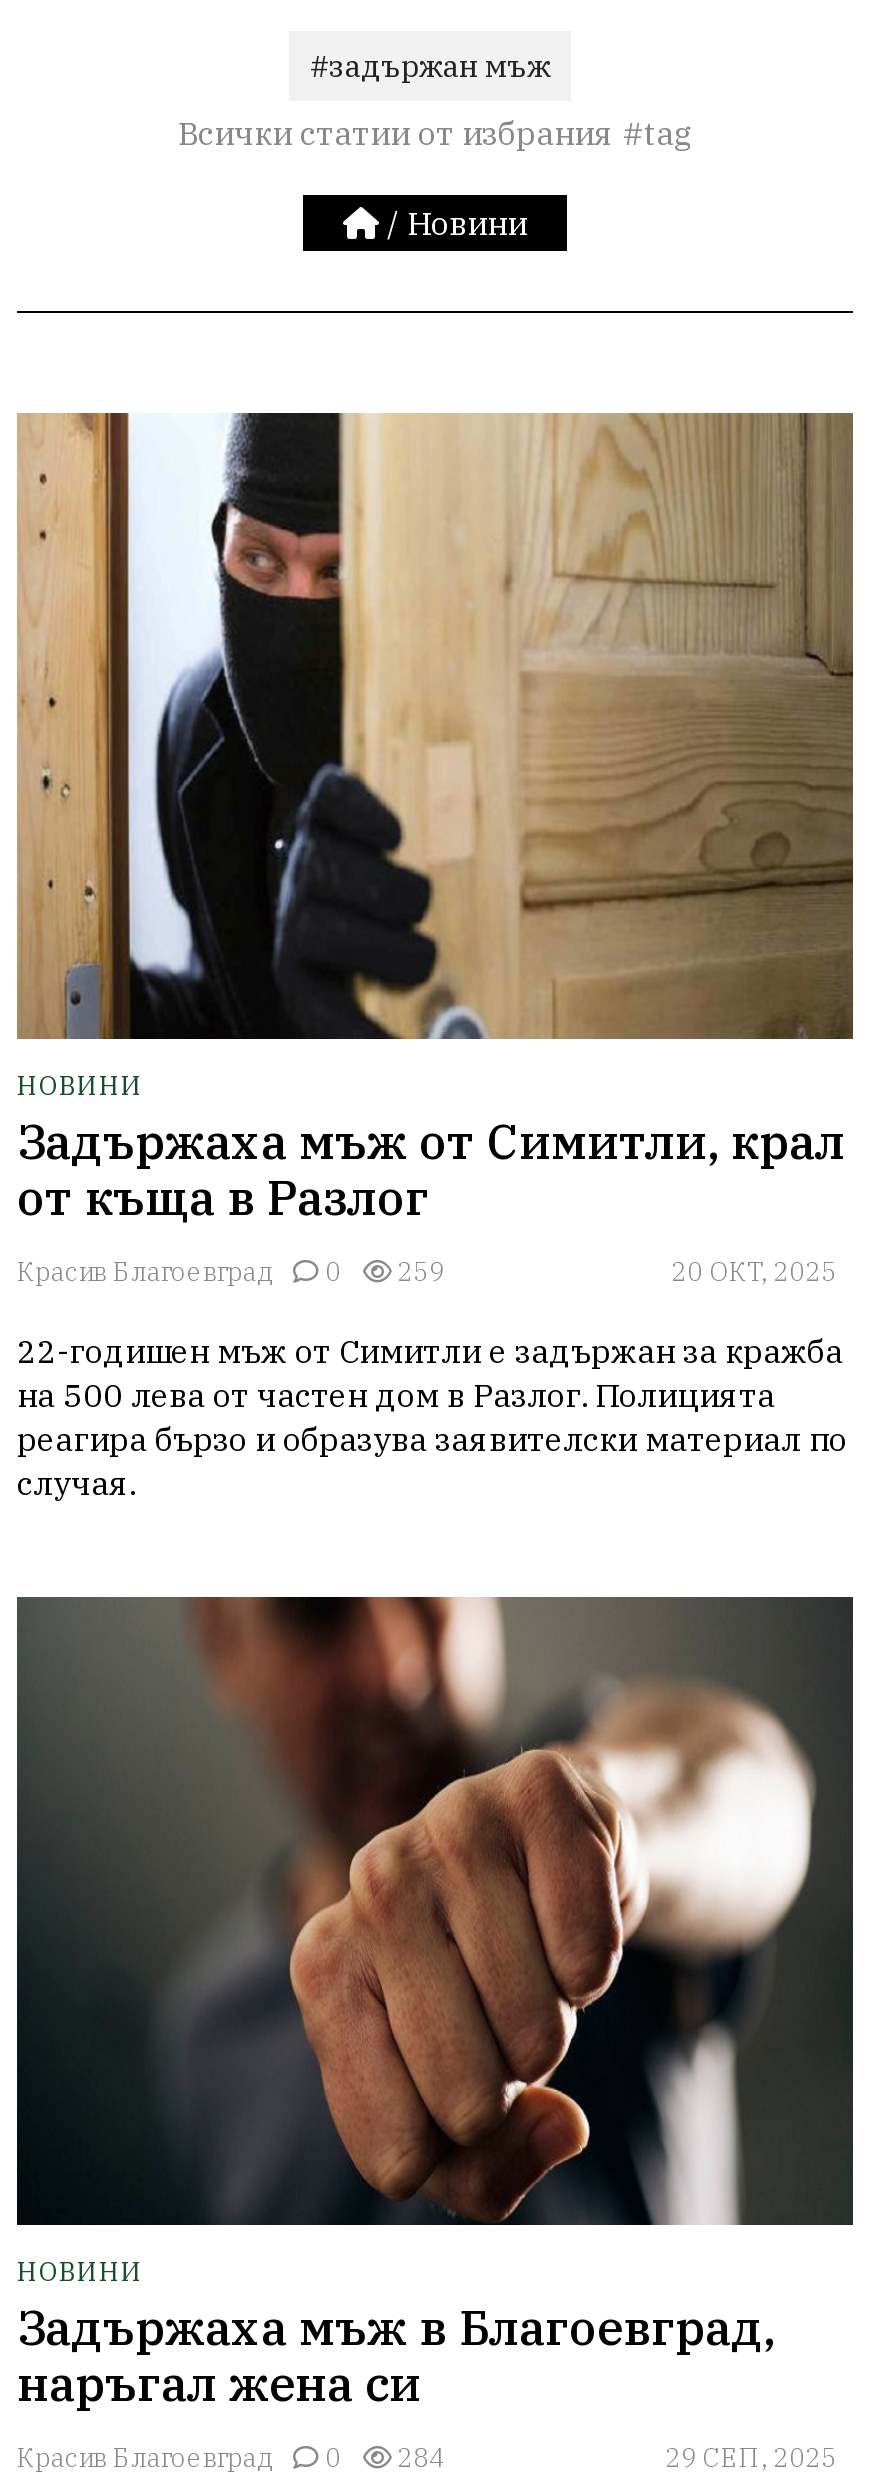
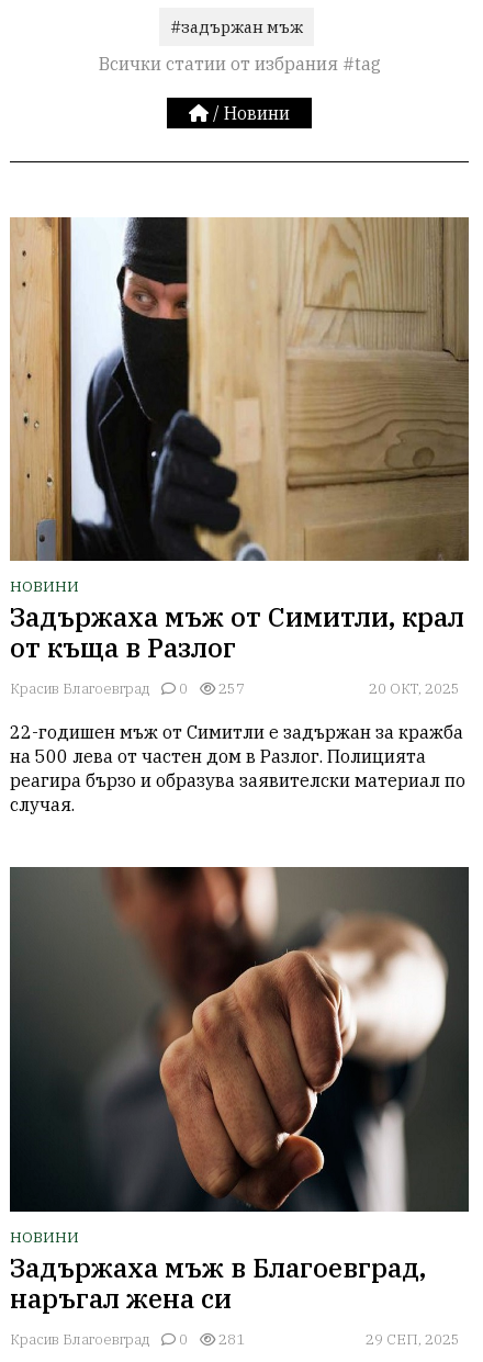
- Красив Благоевград 0 259
+ Красив Благоевград 0 257

- Красив Благоевград 0 284
+ Красив Благоевград 0 281
